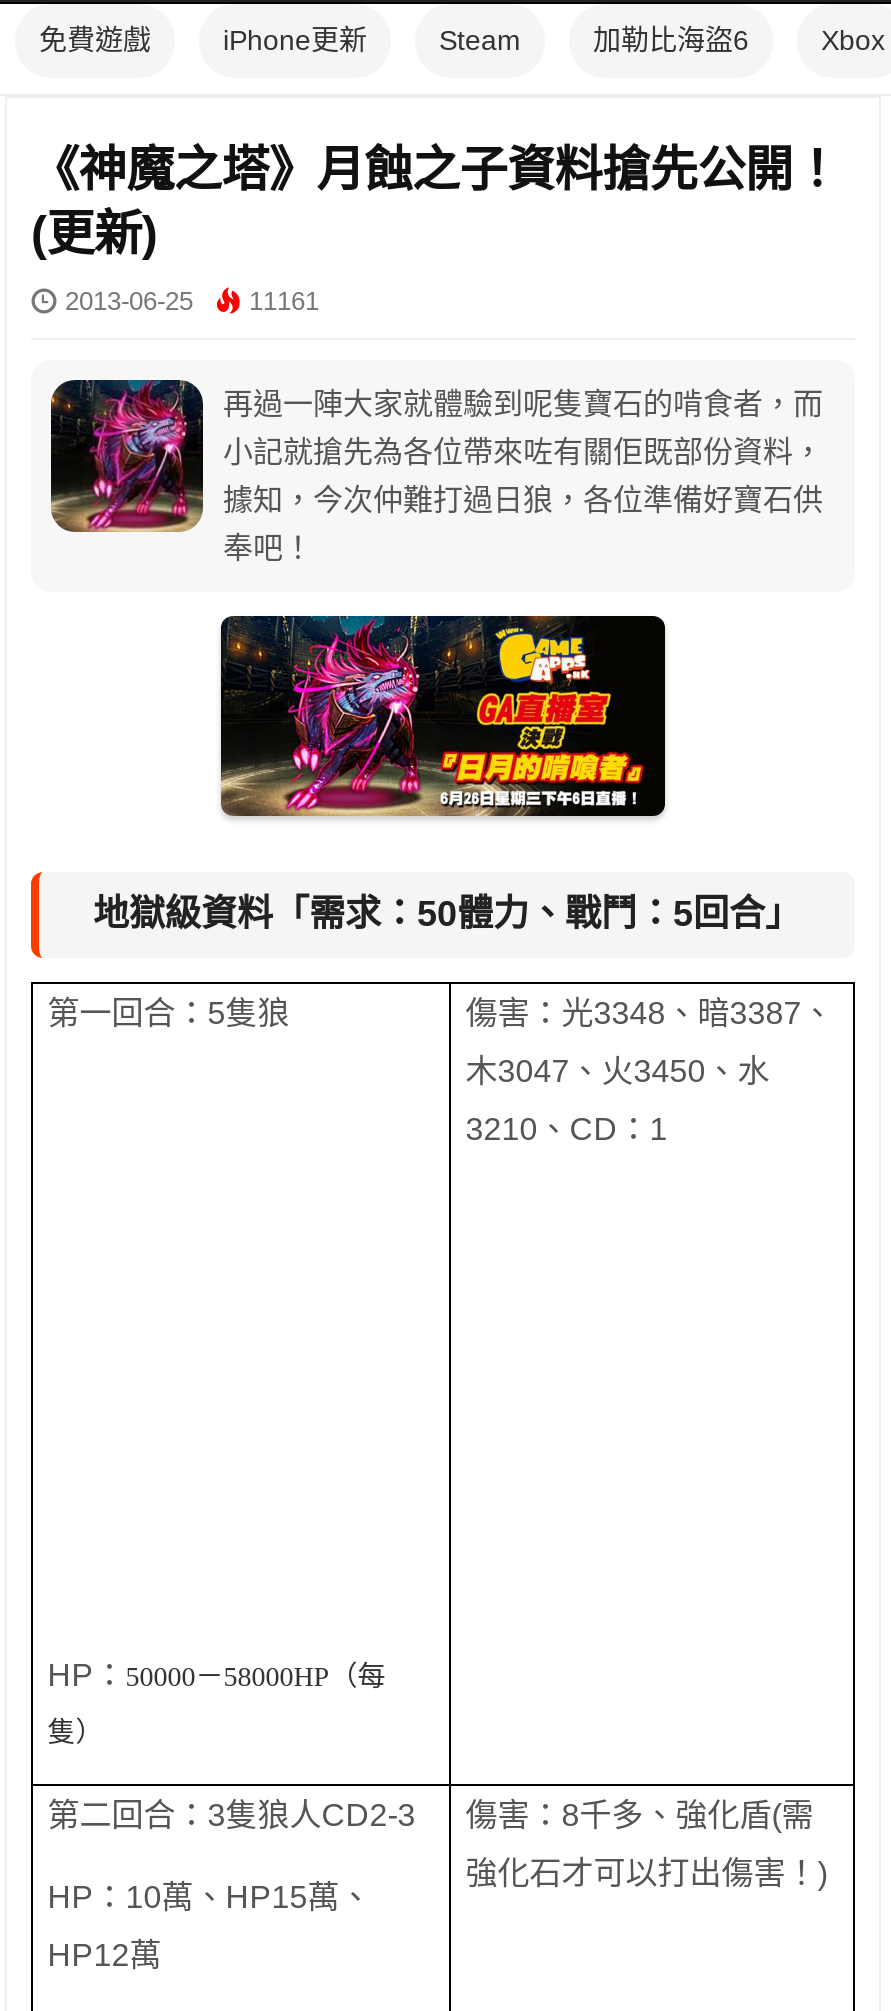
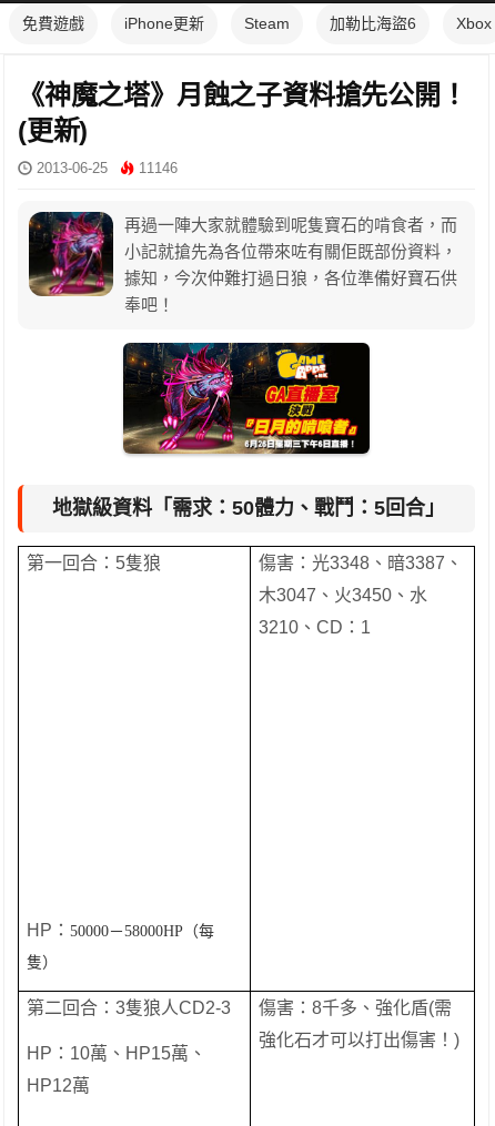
- 2013-06-25 11161
+ 2013-06-25 11146
